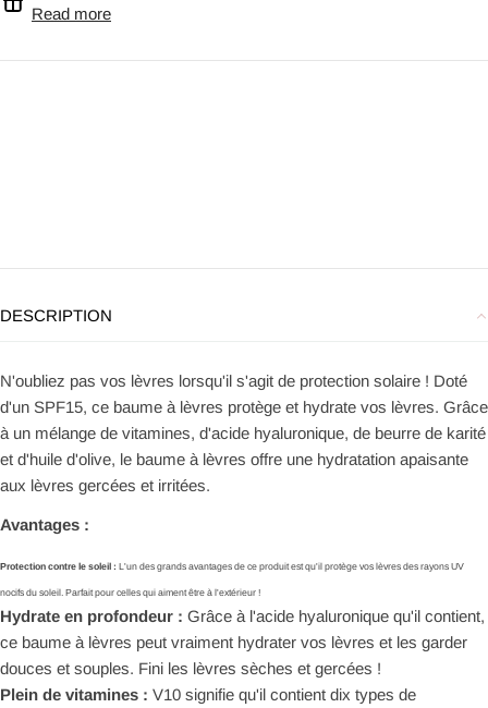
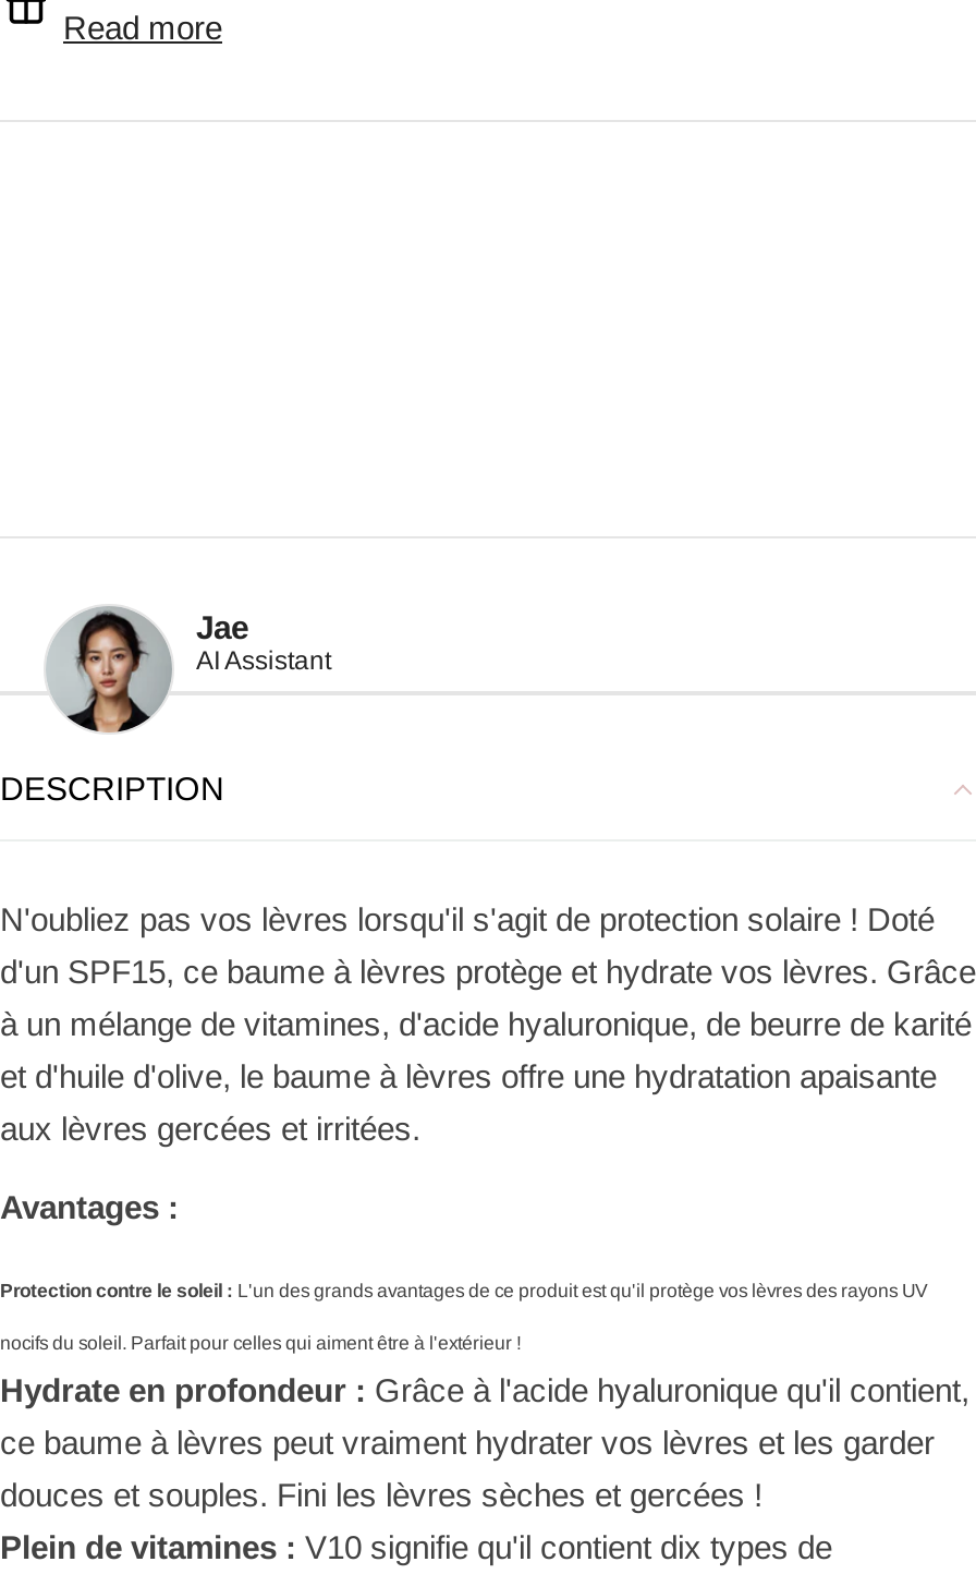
+ [image]
+ Jae
+ AI Assistant
